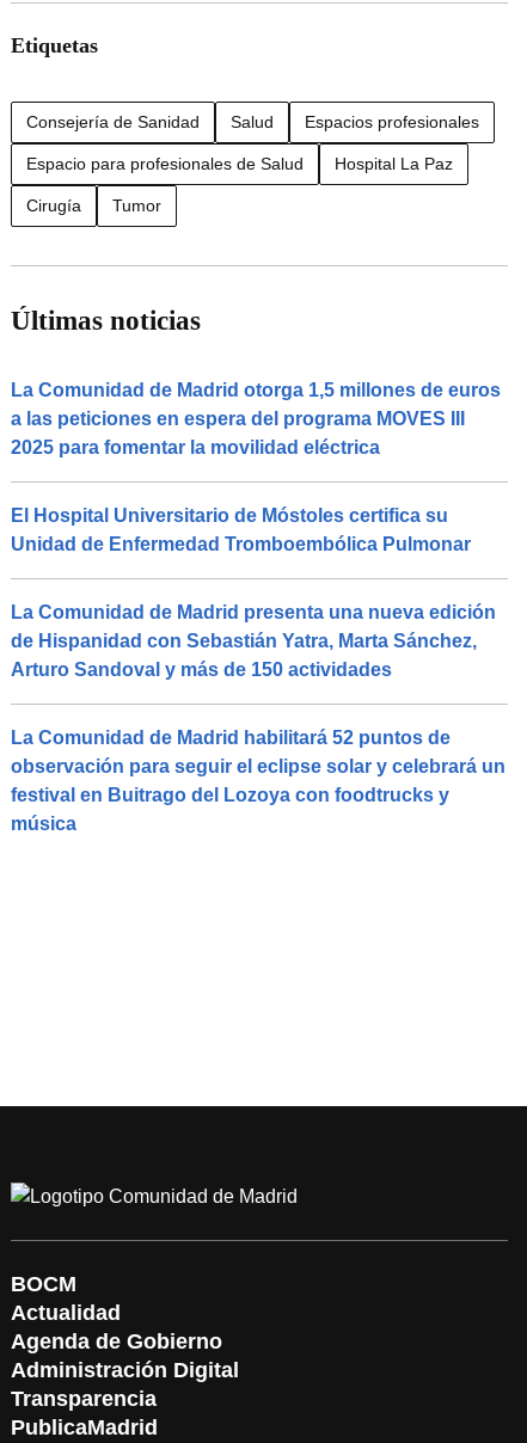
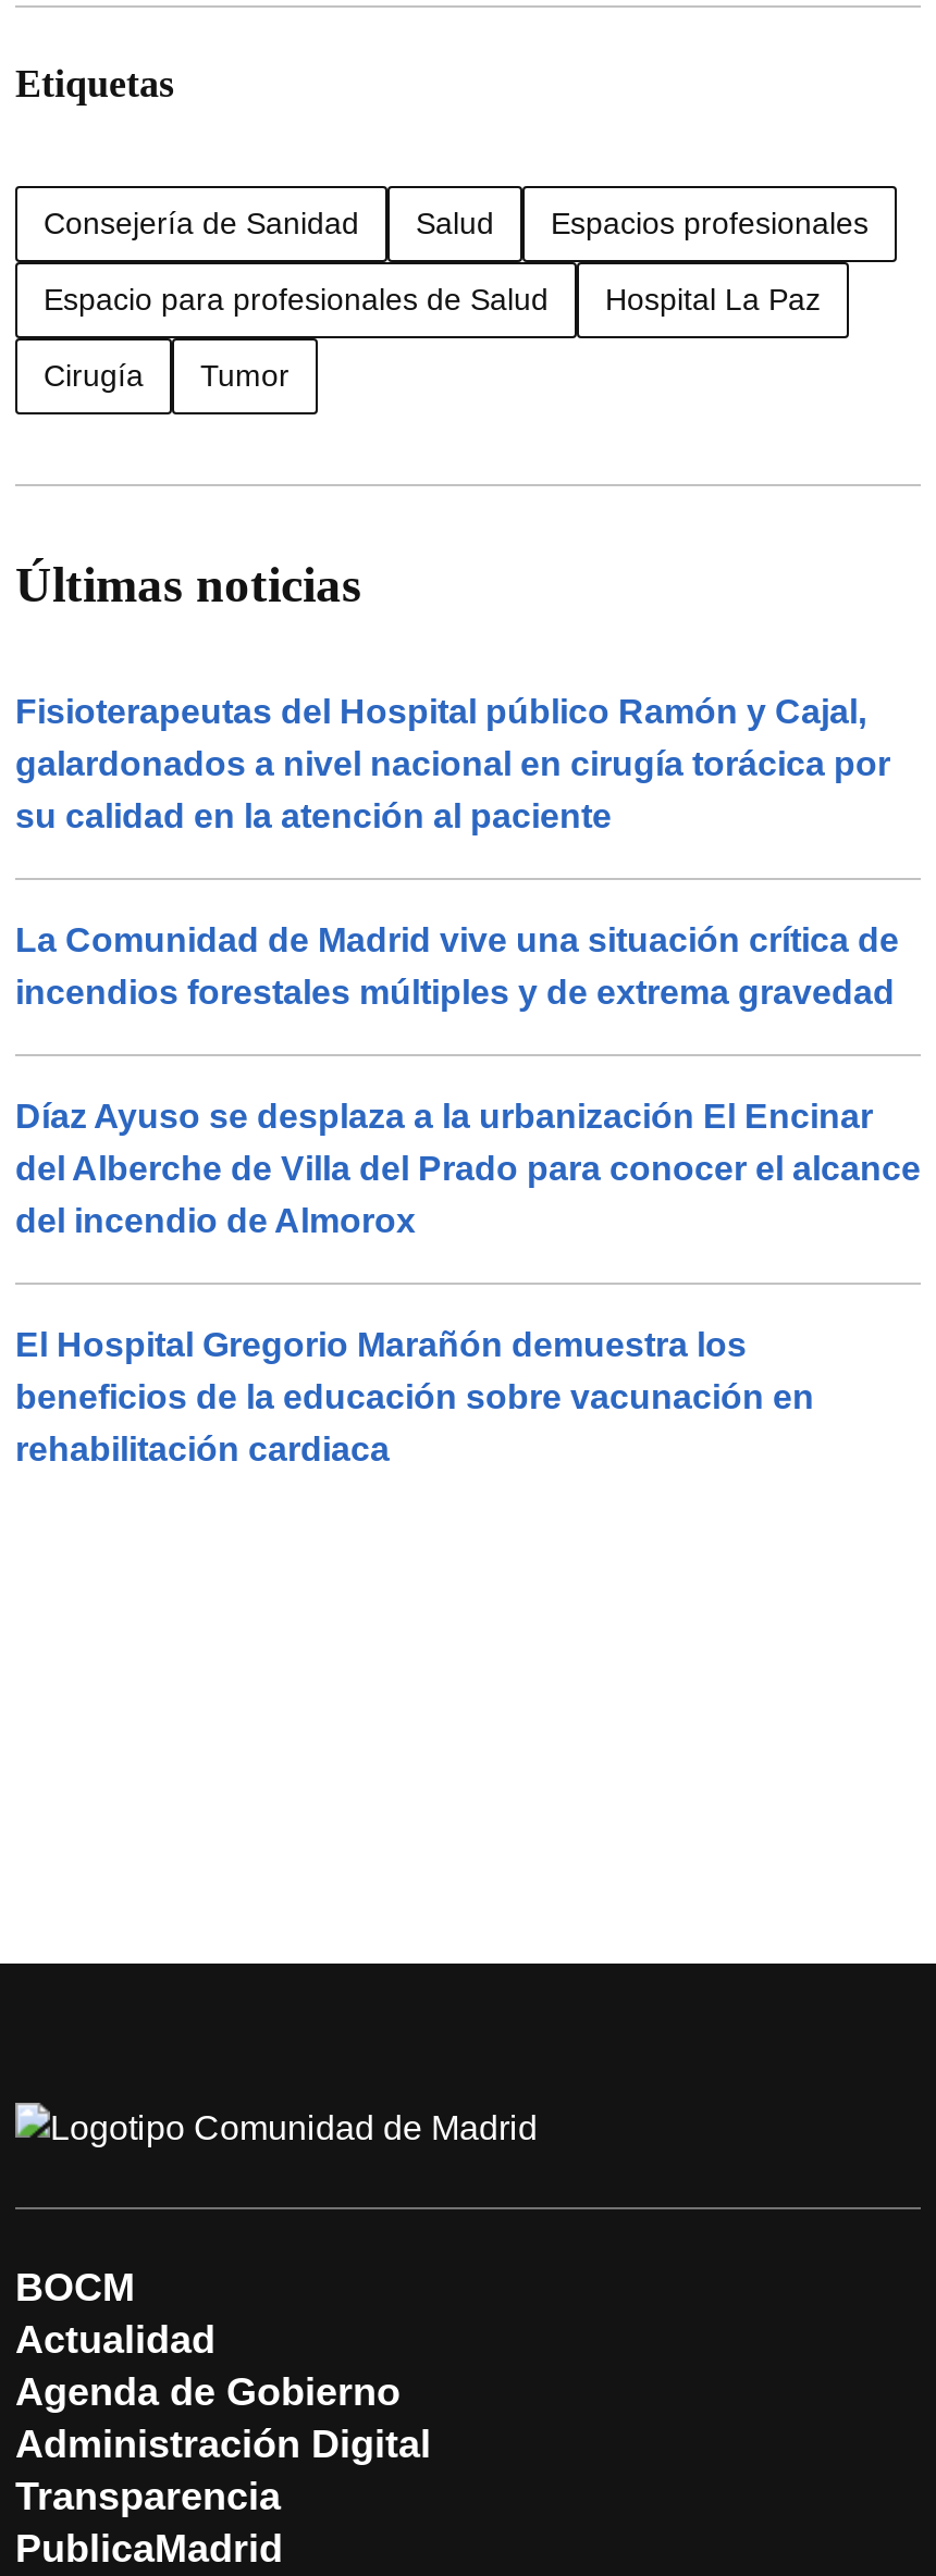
- La Comunidad de Madrid otorga 1,5 millones de euros
- a las peticiones en espera del programa MOVES III
- 2025 para fomentar la movilidad eléctrica
+ Fisioterapeutas del Hospital público Ramón y Cajal,
+ galardonados a nivel nacional en cirugía torácica por
+ su calidad en la atención al paciente

- El Hospital Universitario de Móstoles certifica su
- Unidad de Enfermedad Tromboembólica Pulmonar
+ La Comunidad de Madrid vive una situación crítica de
+ incendios forestales múltiples y de extrema gravedad

- La Comunidad de Madrid presenta una nueva edición
- de Hispanidad con Sebastián Yatra, Marta Sánchez,
- Arturo Sandoval y más de 150 actividades
+ Díaz Ayuso se desplaza a la urbanización El Encinar
+ del Alberche de Villa del Prado para conocer el alcance
+ del incendio de Almorox

- La Comunidad de Madrid habilitará 52 puntos de
- observación para seguir el eclipse solar y celebrará un
- festival en Buitrago del Lozoya con foodtrucks y
- música
+ El Hospital Gregorio Marañón demuestra los
+ beneficios de la educación sobre vacunación en
+ rehabilitación cardiaca
